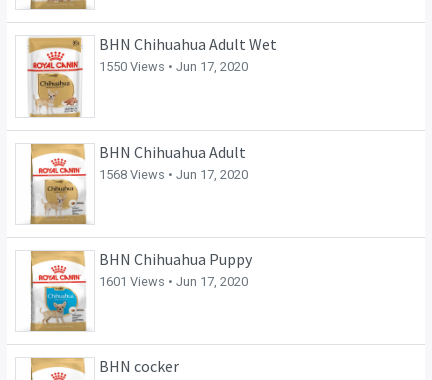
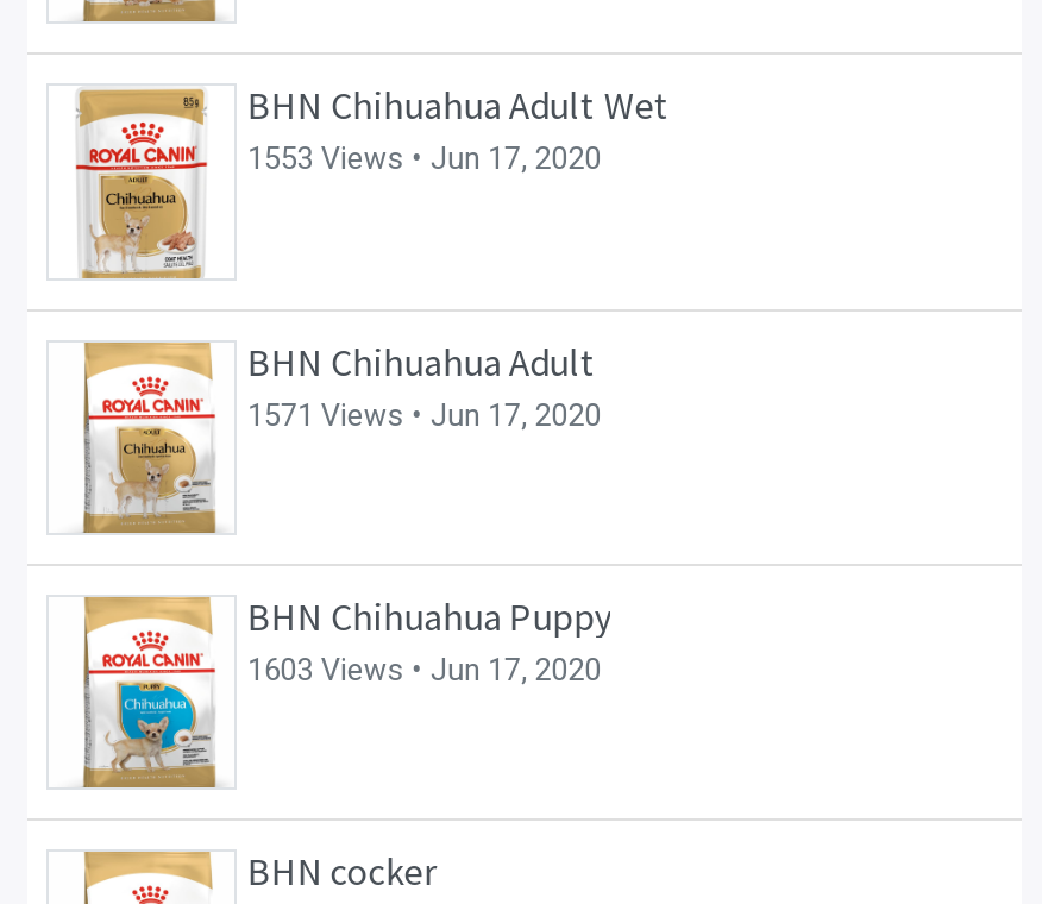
- 1550 Views • Jun 17, 2020
+ 1553 Views • Jun 17, 2020

- 1568 Views • Jun 17, 2020
+ 1571 Views • Jun 17, 2020

- 1601 Views • Jun 17, 2020
+ 1603 Views • Jun 17, 2020
